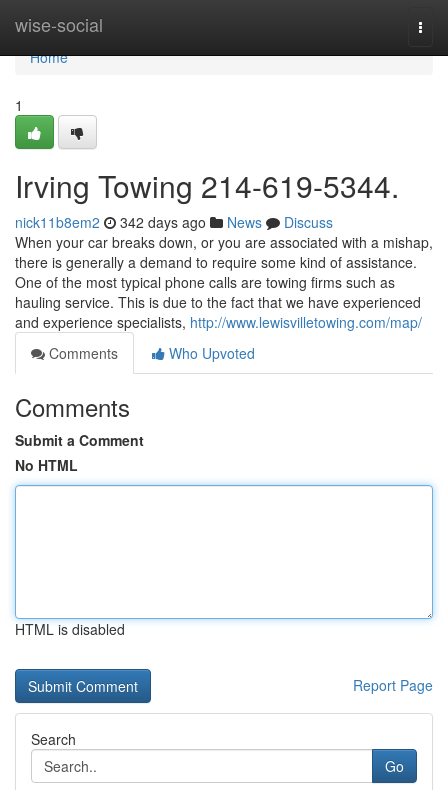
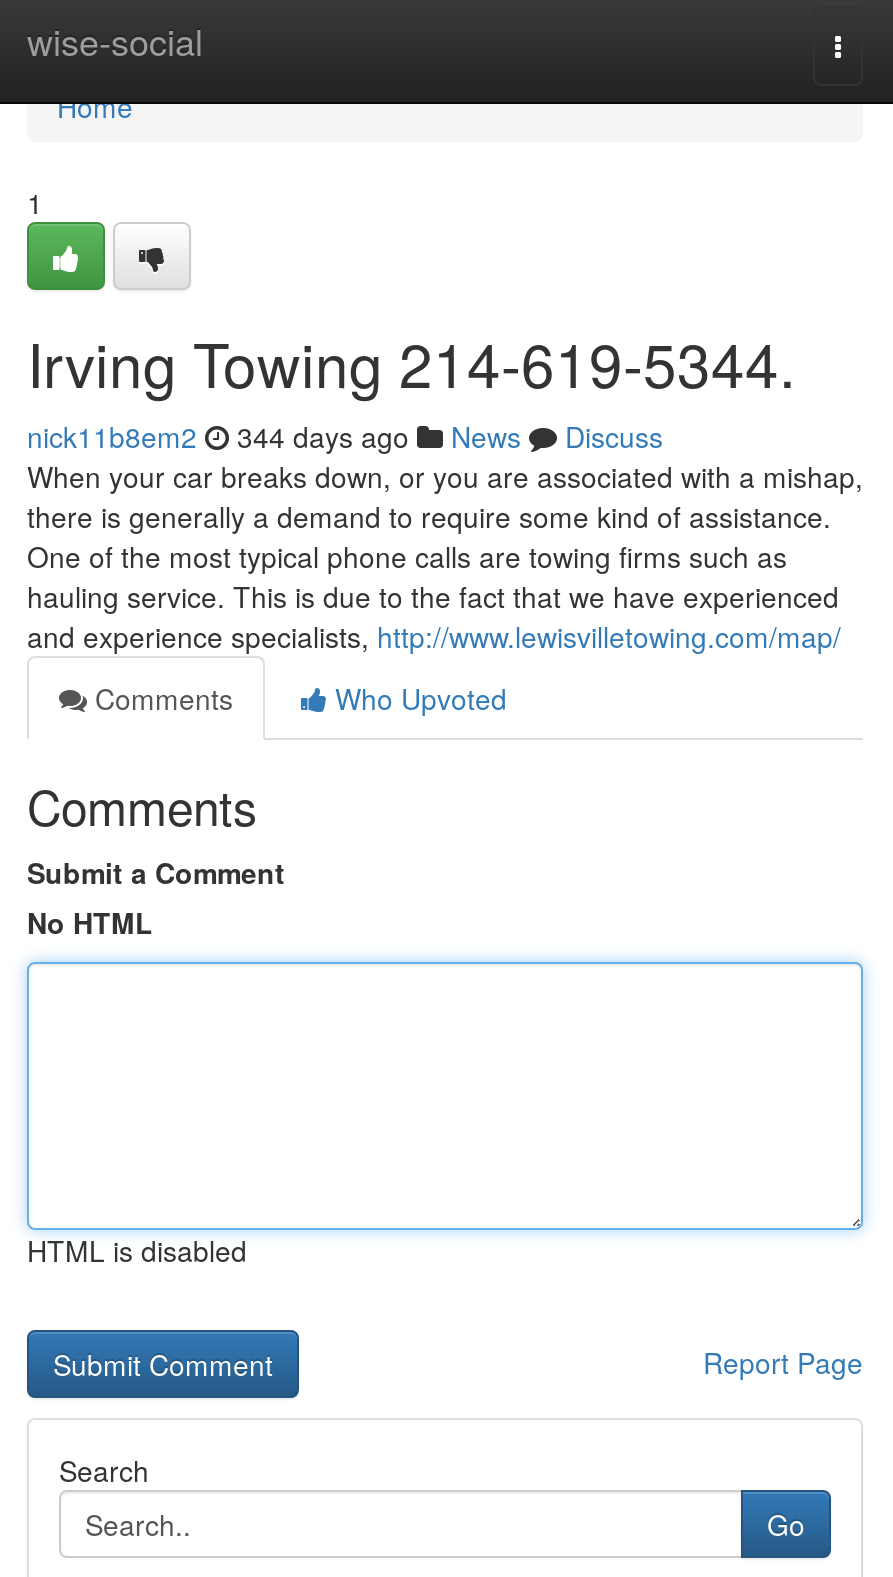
- nick11b8em2 342 days ago News Discuss
+ nick11b8em2 344 days ago News Discuss
